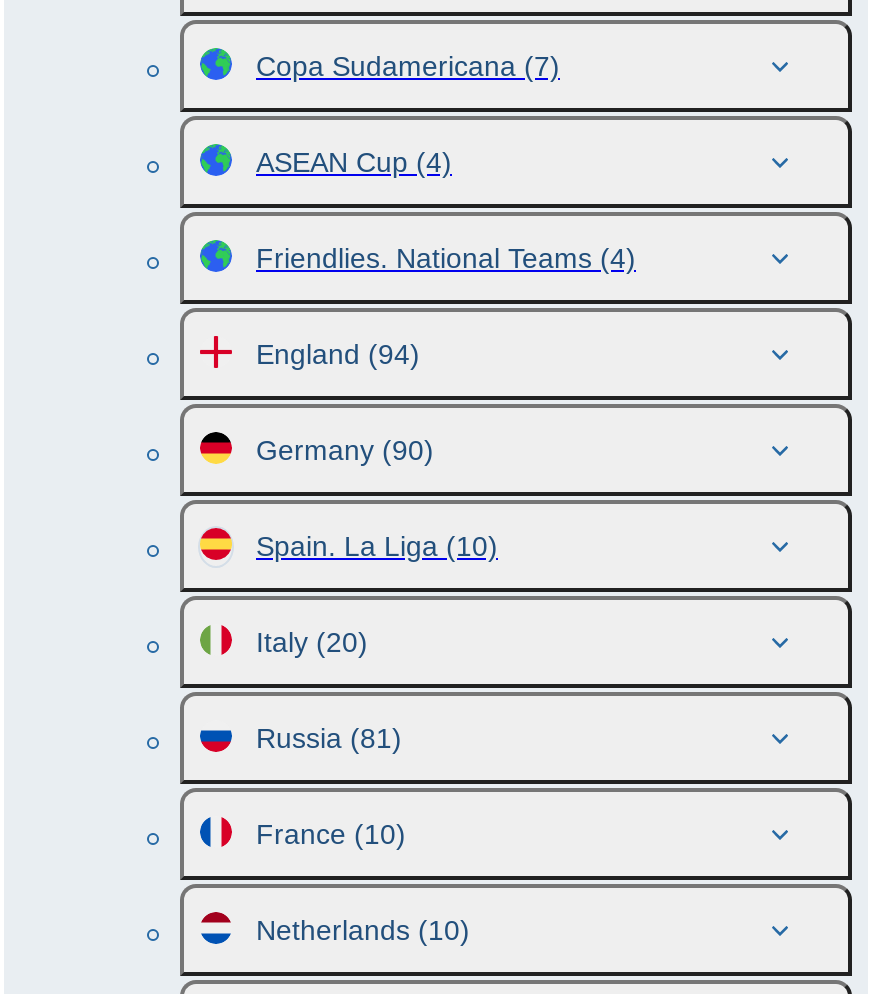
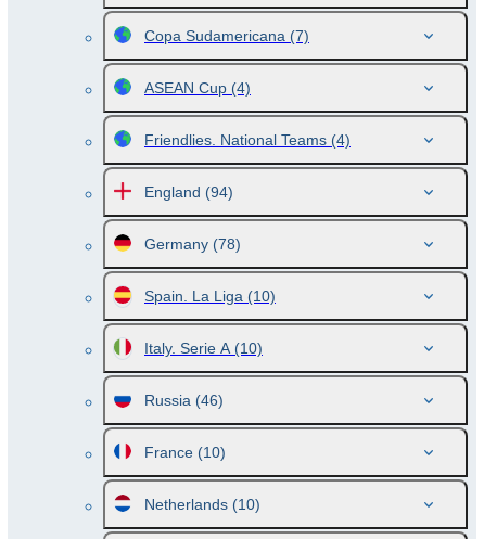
- Germany (90)
+ Germany (78)

- Italy (20)
+ Italy. Serie A (10)

- Russia (81)
+ Russia (46)
